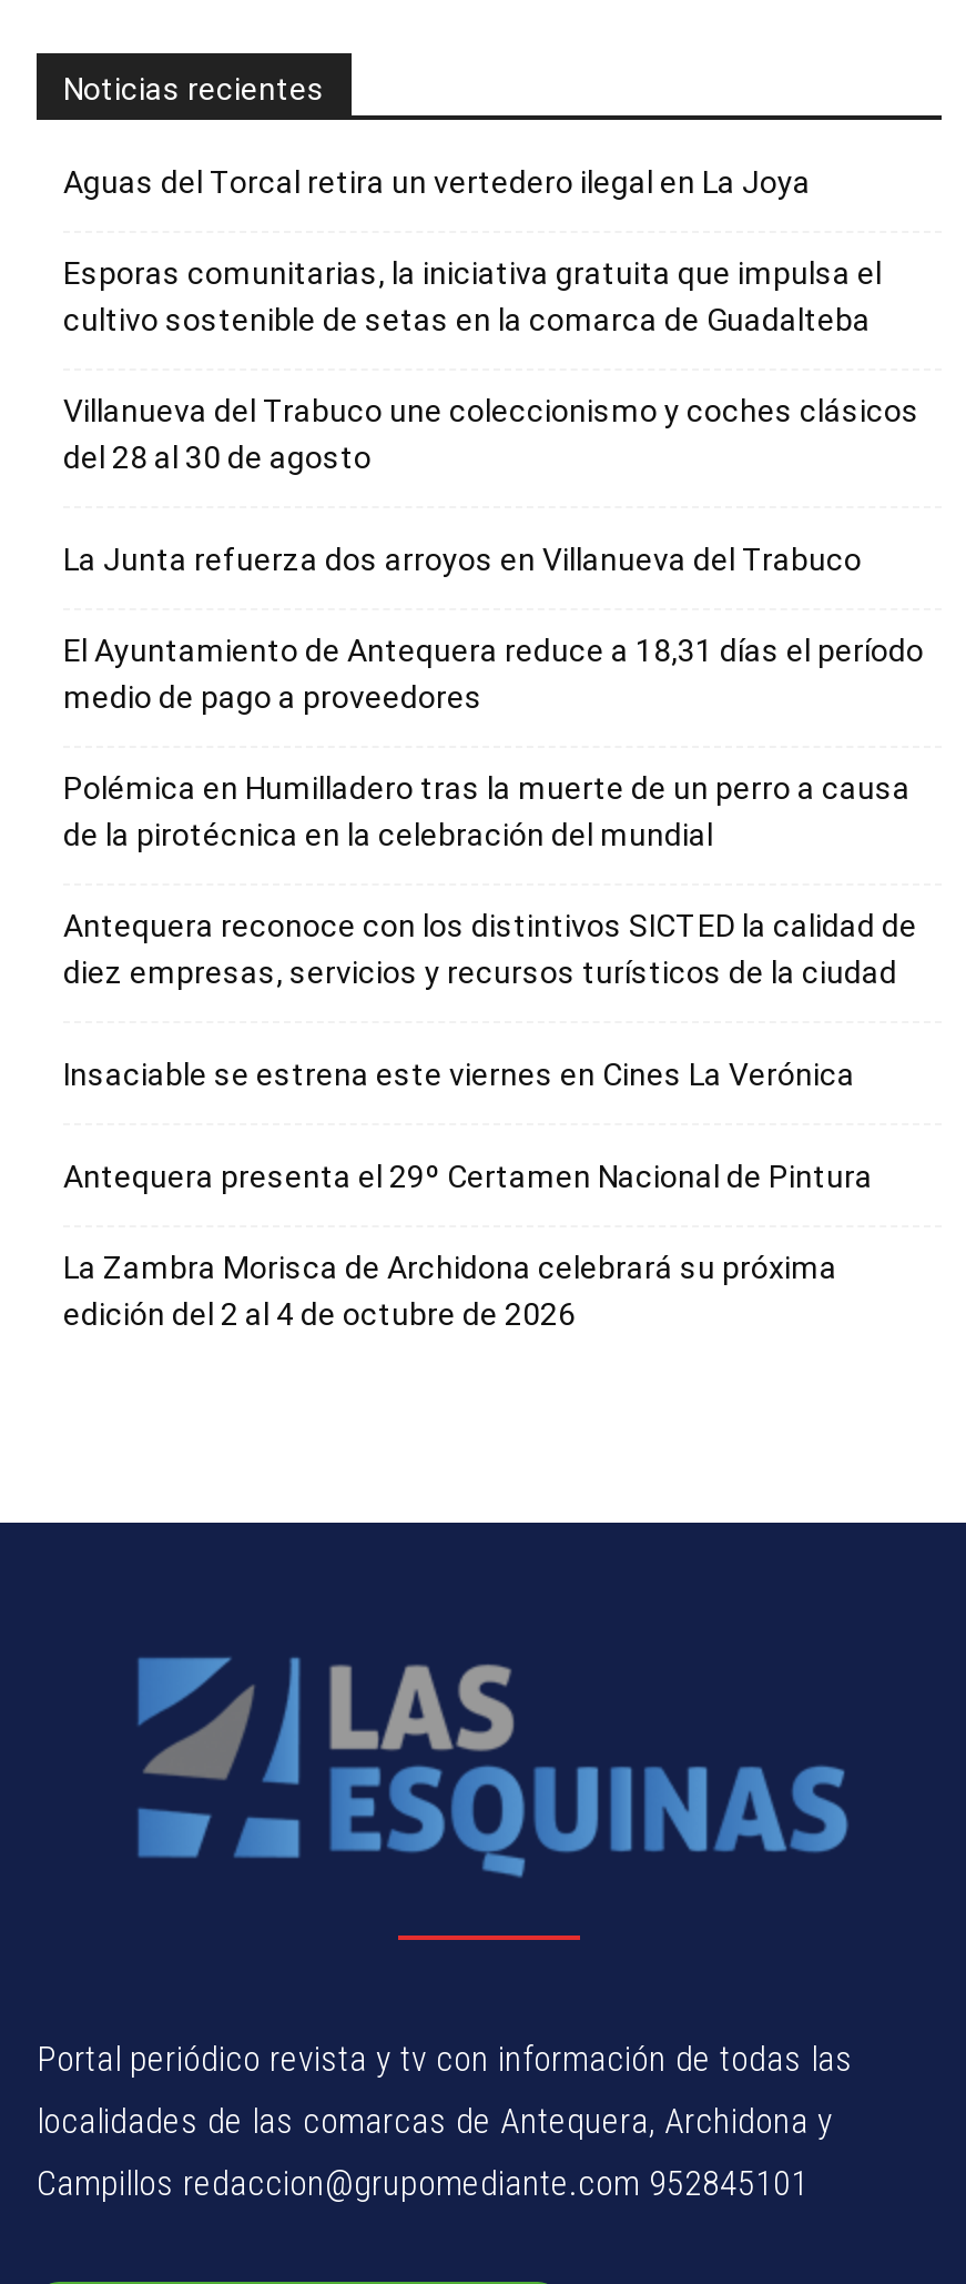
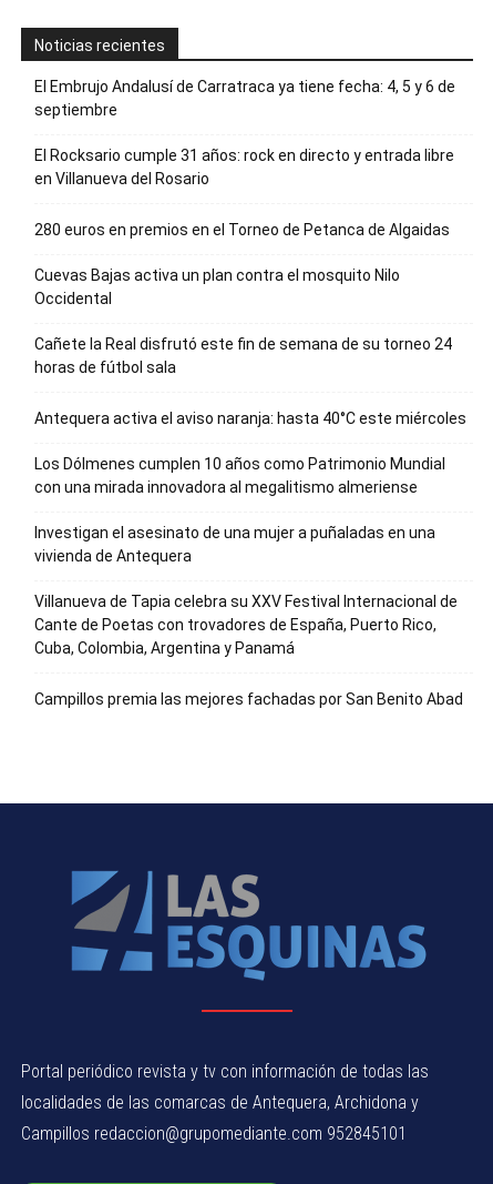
- Aguas del Torcal retira un vertedero ilegal en La Joya
+ El Embrujo Andalusí de Carratraca ya tiene fecha: 4, 5 y 6 de
+ septiembre

- Esporas comunitarias, la iniciativa gratuita que impulsa el
- cultivo sostenible de setas en la comarca de Guadalteba
+ El Rocksario cumple 31 años: rock en directo y entrada libre
+ en Villanueva del Rosario

- Villanueva del Trabuco une coleccionismo y coches clásicos
- del 28 al 30 de agosto
+ 280 euros en premios en el Torneo de Petanca de Algaidas

- La Junta refuerza dos arroyos en Villanueva del Trabuco
+ Cuevas Bajas activa un plan contra el mosquito Nilo
+ Occidental

- El Ayuntamiento de Antequera reduce a 18,31 días el período
- medio de pago a proveedores
+ Cañete la Real disfrutó este fin de semana de su torneo 24
+ horas de fútbol sala

- Polémica en Humilladero tras la muerte de un perro a causa
- de la pirotécnica en la celebración del mundial
+ Antequera activa el aviso naranja: hasta 40°C este miércoles

- Antequera reconoce con los distintivos SICTED la calidad de
- diez empresas, servicios y recursos turísticos de la ciudad
+ Los Dólmenes cumplen 10 años como Patrimonio Mundial
+ con una mirada innovadora al megalitismo almeriense

- Insaciable se estrena este viernes en Cines La Verónica
+ Investigan el asesinato de una mujer a puñaladas en una
+ vivienda de Antequera

- Antequera presenta el 29º Certamen Nacional de Pintura
+ Villanueva de Tapia celebra su XXV Festival Internacional de
+ Cante de Poetas con trovadores de España, Puerto Rico,
+ Cuba, Colombia, Argentina y Panamá

- La Zambra Morisca de Archidona celebrará su próxima
- edición del 2 al 4 de octubre de 2026
+ Campillos premia las mejores fachadas por San Benito Abad
